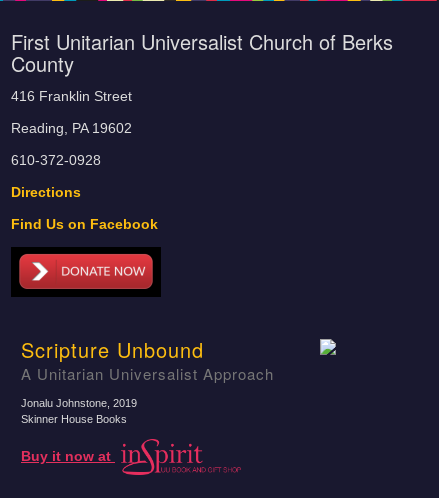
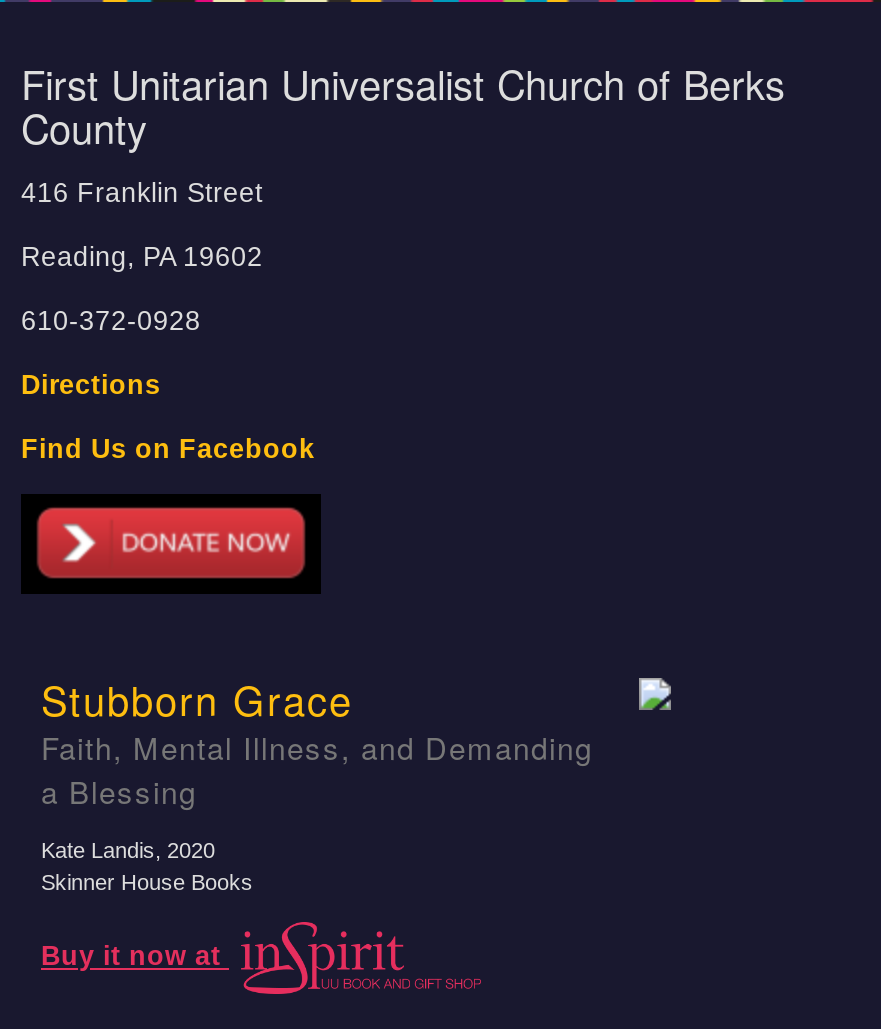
- Scripture Unbound
- A Unitarian Universalist Approach
+ Stubborn Grace
+ Faith, Mental Illness, and Demanding
+ a Blessing

- Jonalu Johnstone, 2019
+ Kate Landis, 2020
